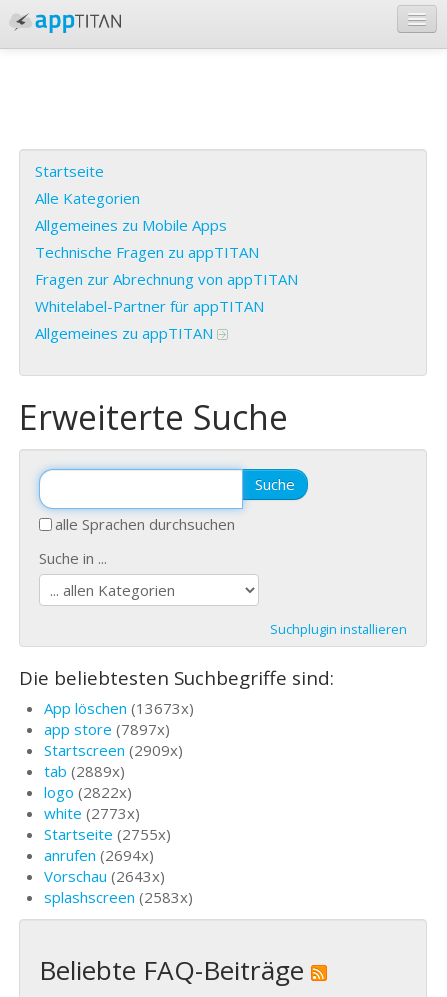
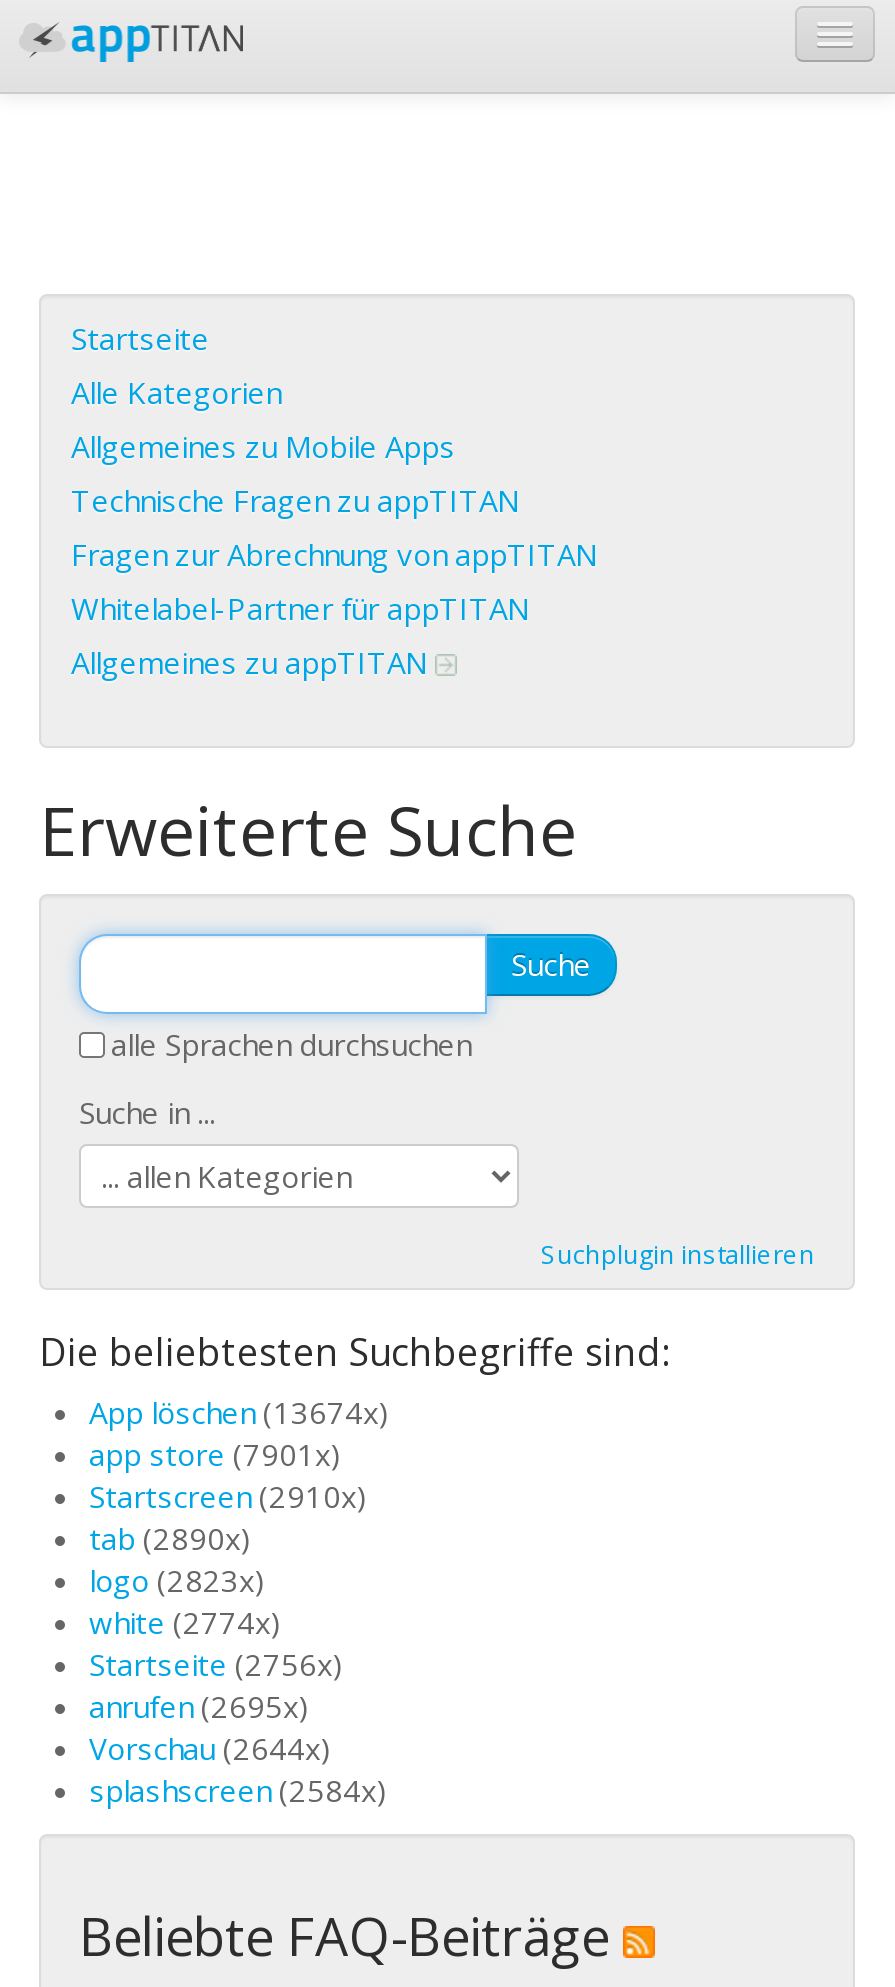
- App löschen (13673x)
+ App löschen (13674x)

- app store (7897x)
+ app store (7901x)

- Startscreen (2909x)
+ Startscreen (2910x)

- tab (2889x)
+ tab (2890x)

- logo (2822x)
+ logo (2823x)

- white (2773x)
+ white (2774x)

- Startseite (2755x)
+ Startseite (2756x)

- anrufen (2694x)
+ anrufen (2695x)

- Vorschau (2643x)
+ Vorschau (2644x)

- splashscreen (2583x)
+ splashscreen (2584x)
